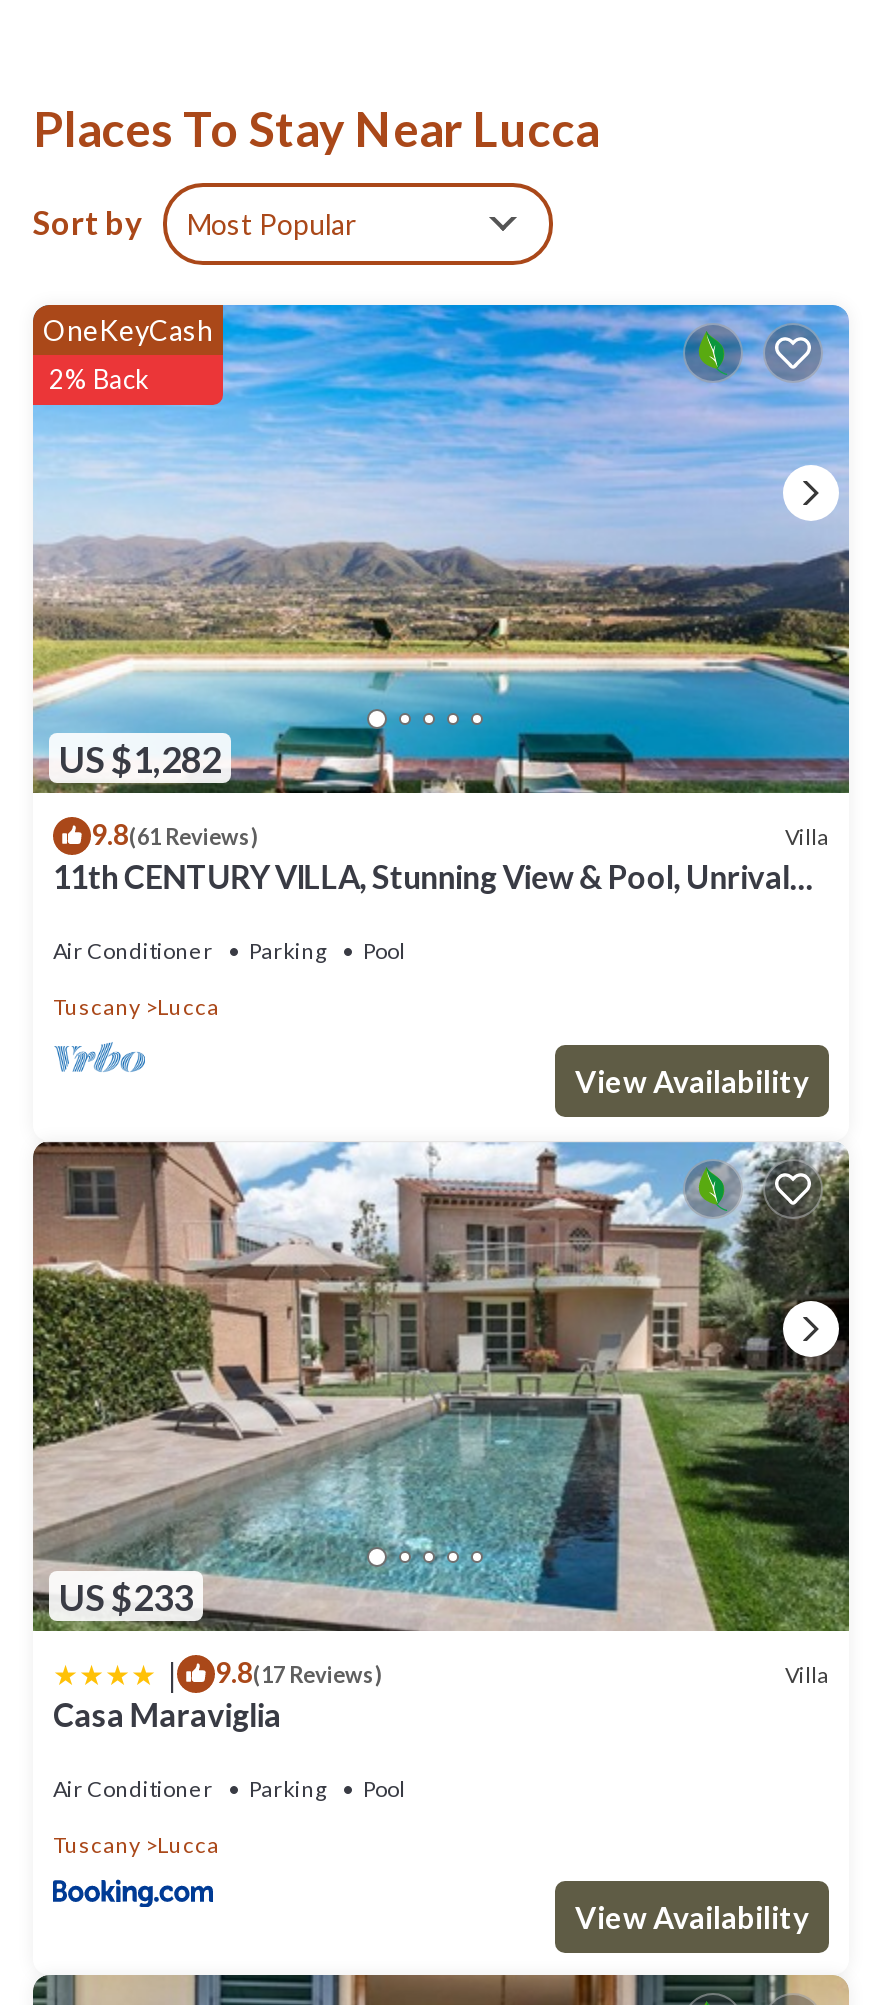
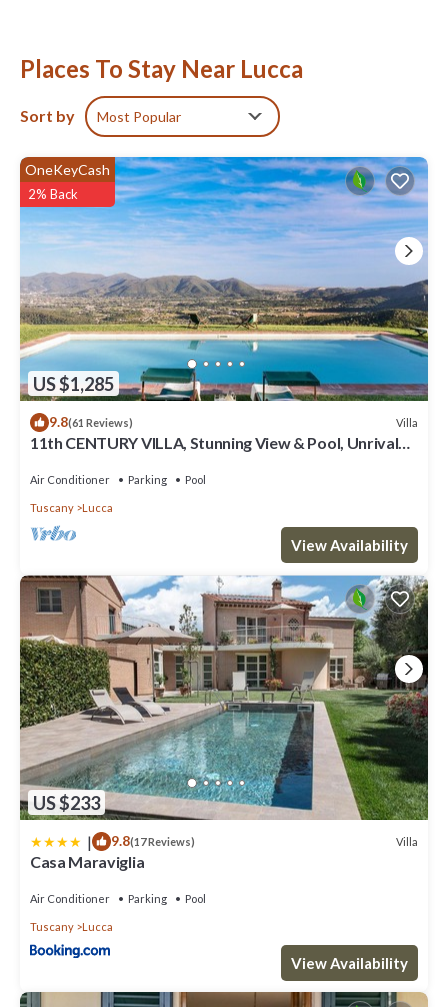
- US $1,282
+ US $1,285
